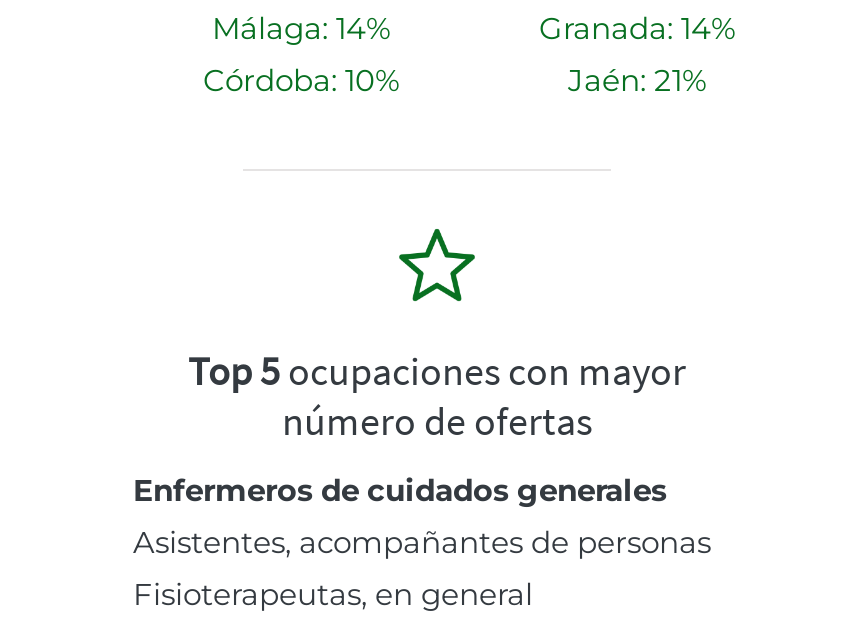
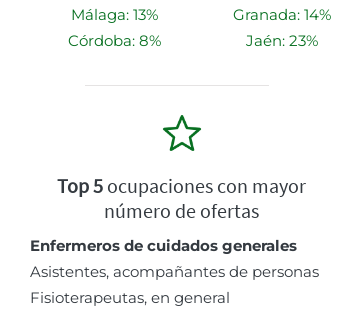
- Málaga: 14%
+ Málaga: 13%

- Córdoba: 10%
+ Córdoba: 8%

- Jaén: 21%
+ Jaén: 23%
